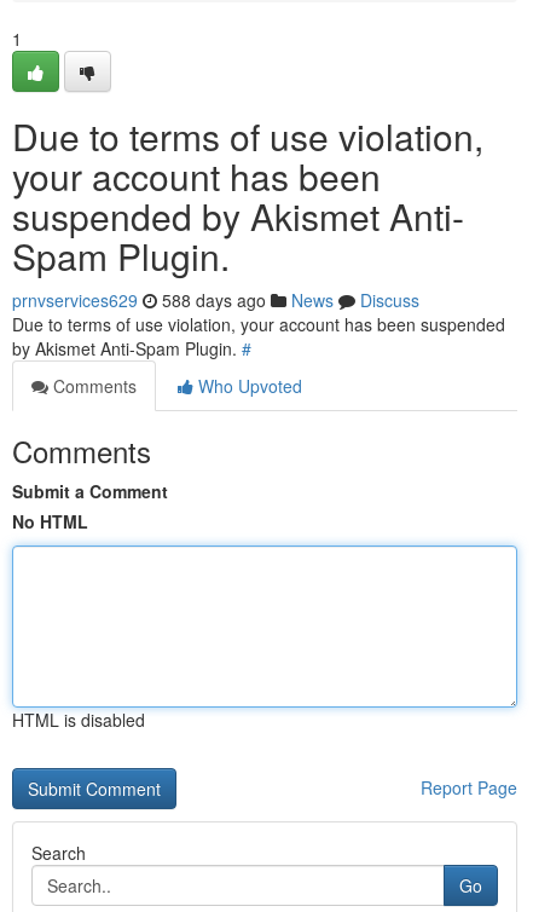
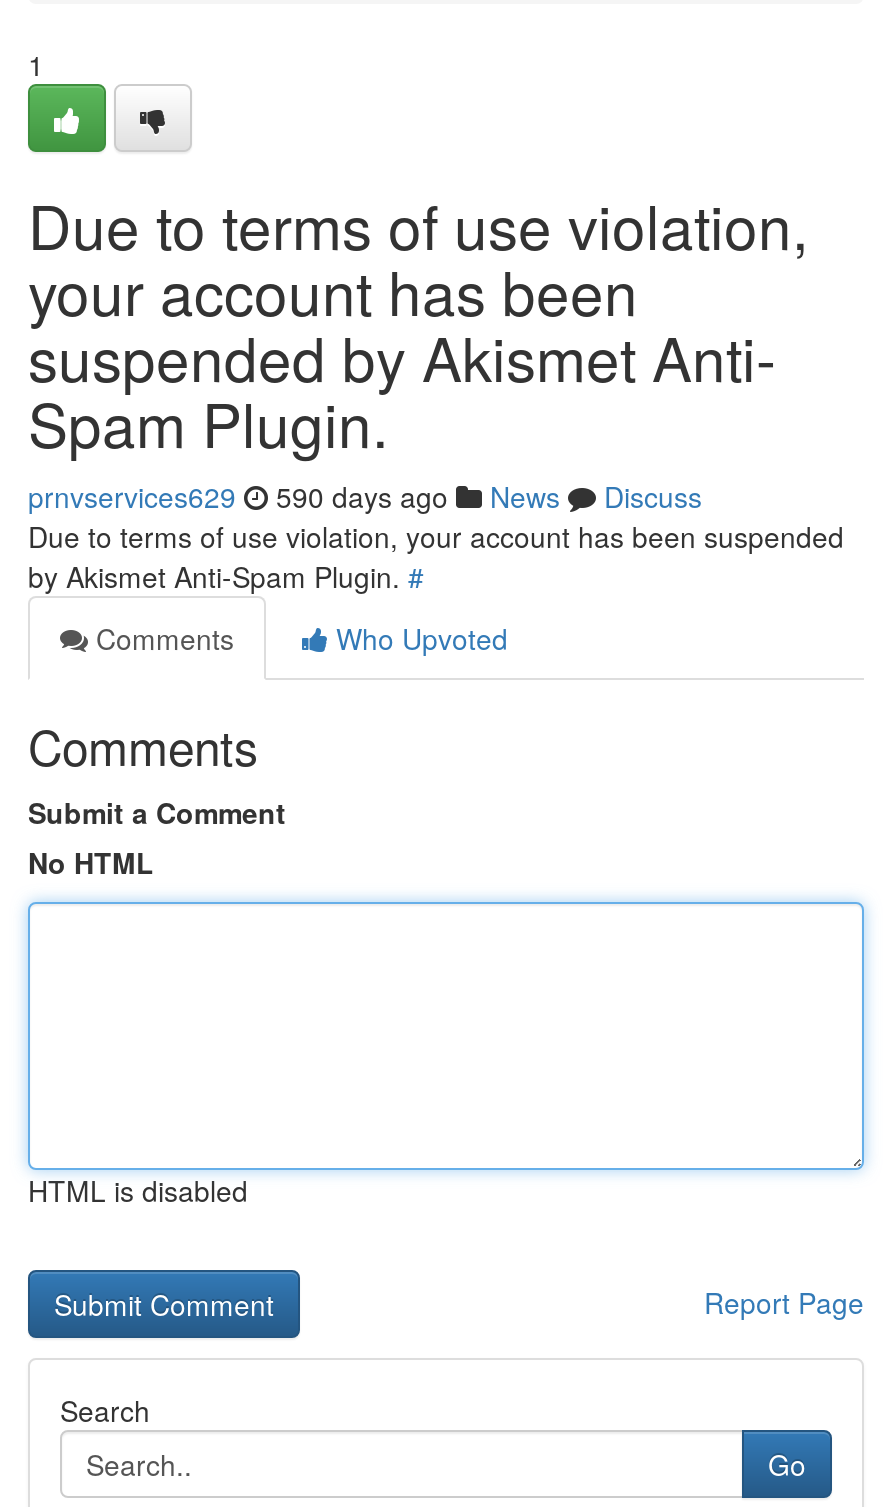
- prnvservices629 588 days ago News Discuss
+ prnvservices629 590 days ago News Discuss
